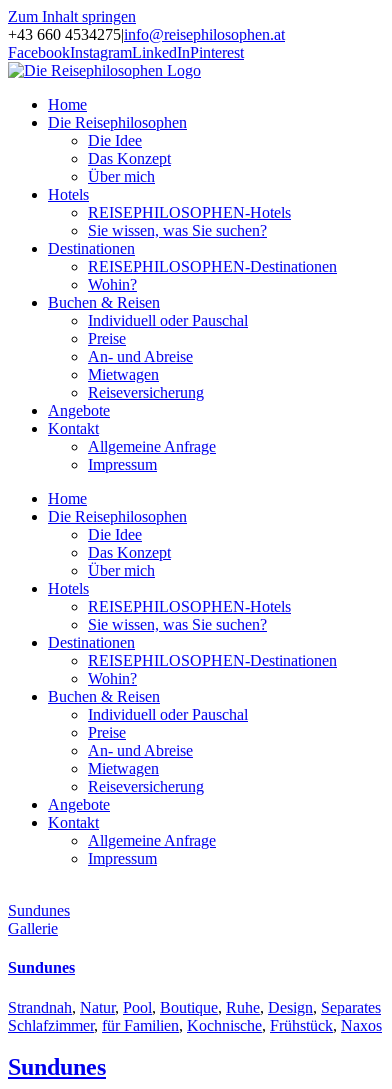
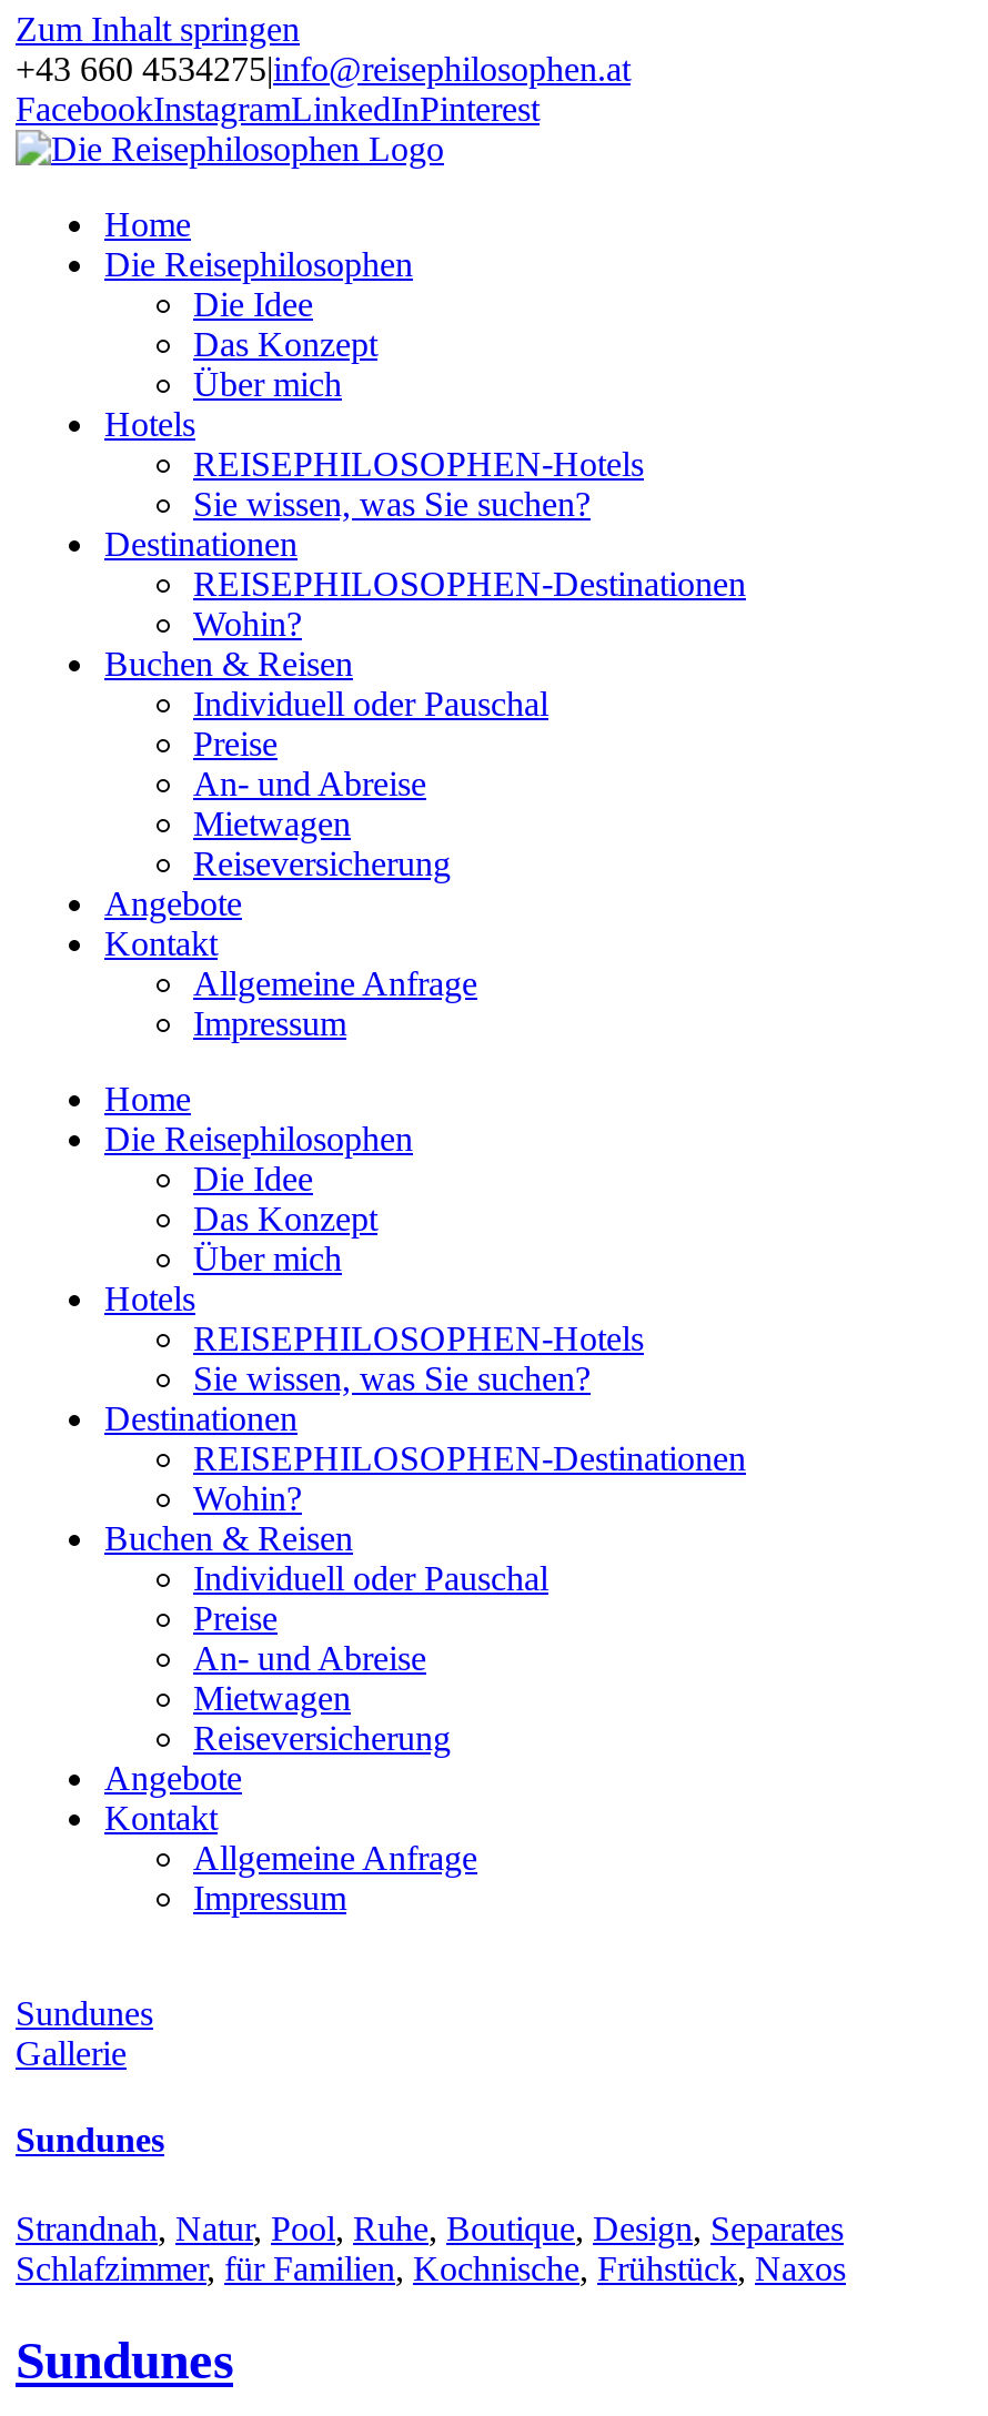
- Strandnah, Natur, Pool, Boutique, Ruhe, Design, Separates
+ Strandnah, Natur, Pool, Ruhe, Boutique, Design, Separates
